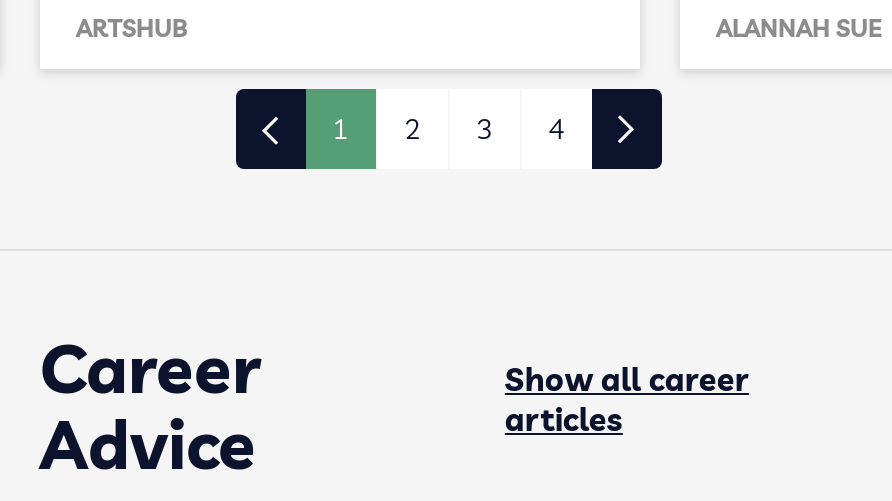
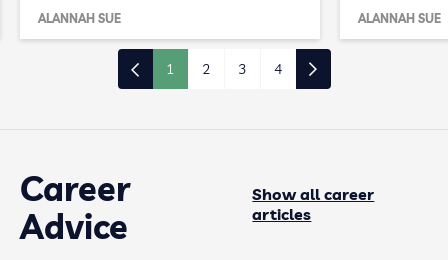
- ARTSHUB
+ ALANNAH SUE
